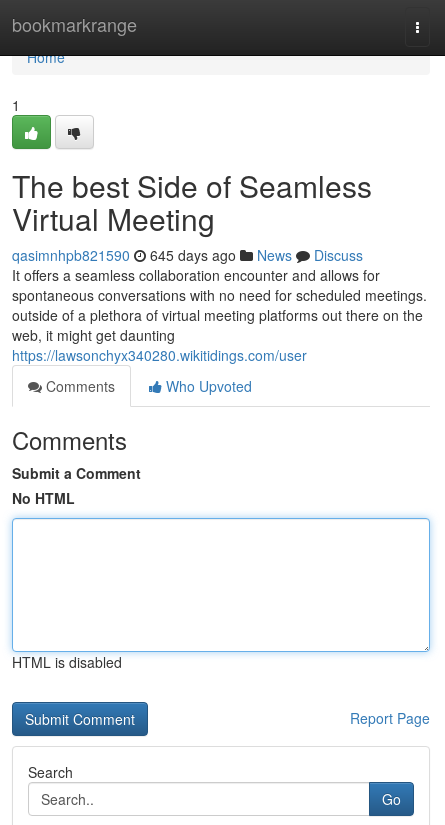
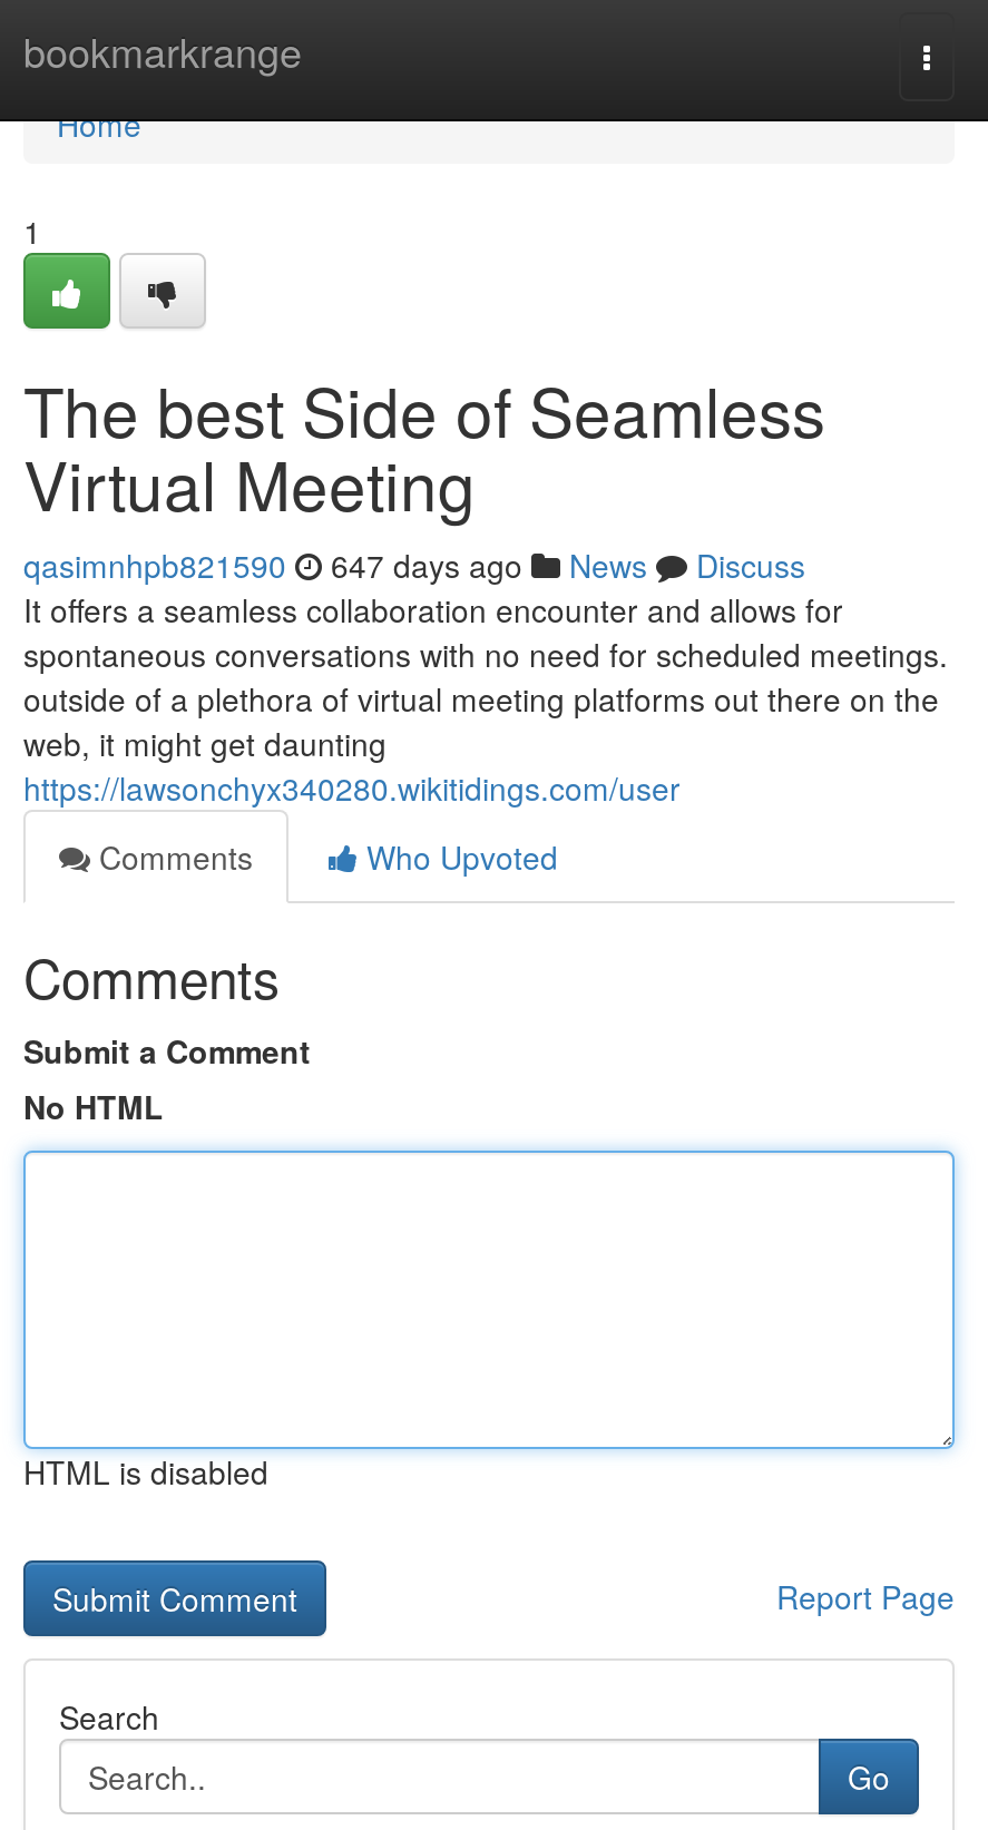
- qasimnhpb821590 645 days ago News Discuss
+ qasimnhpb821590 647 days ago News Discuss
